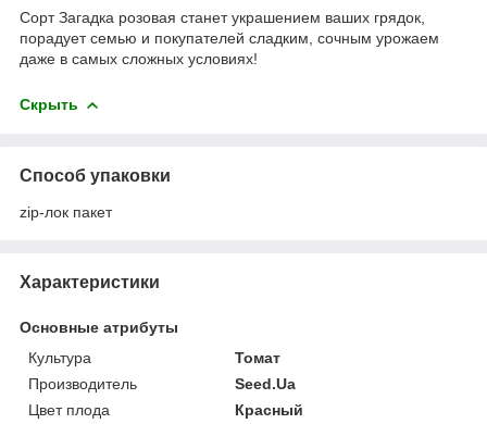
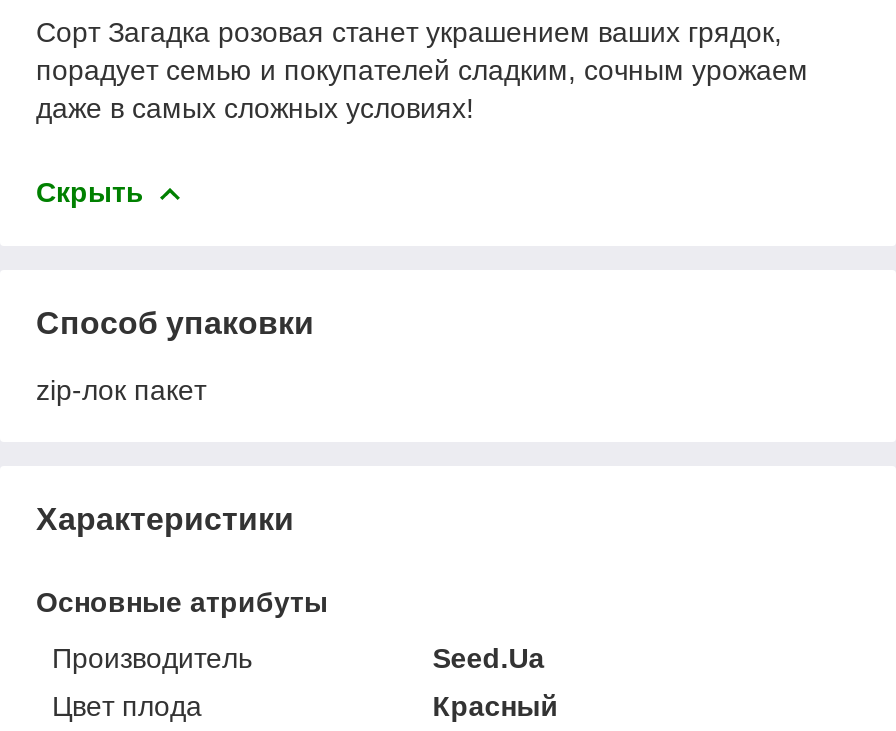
- Культура
- Томат
